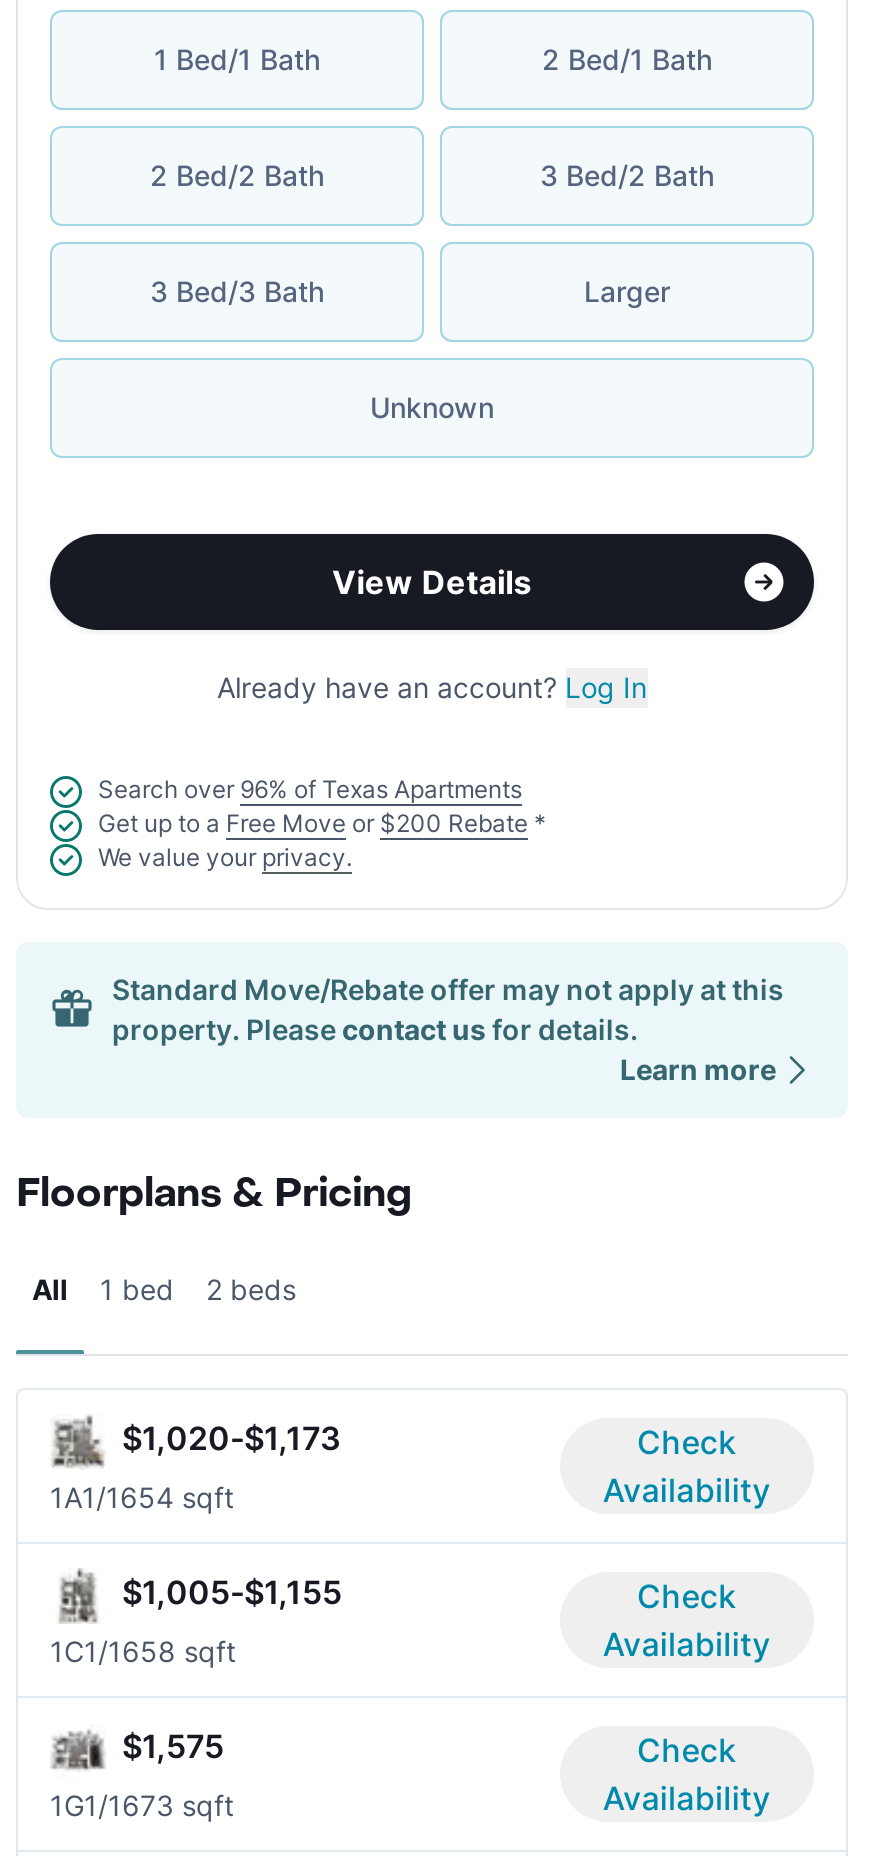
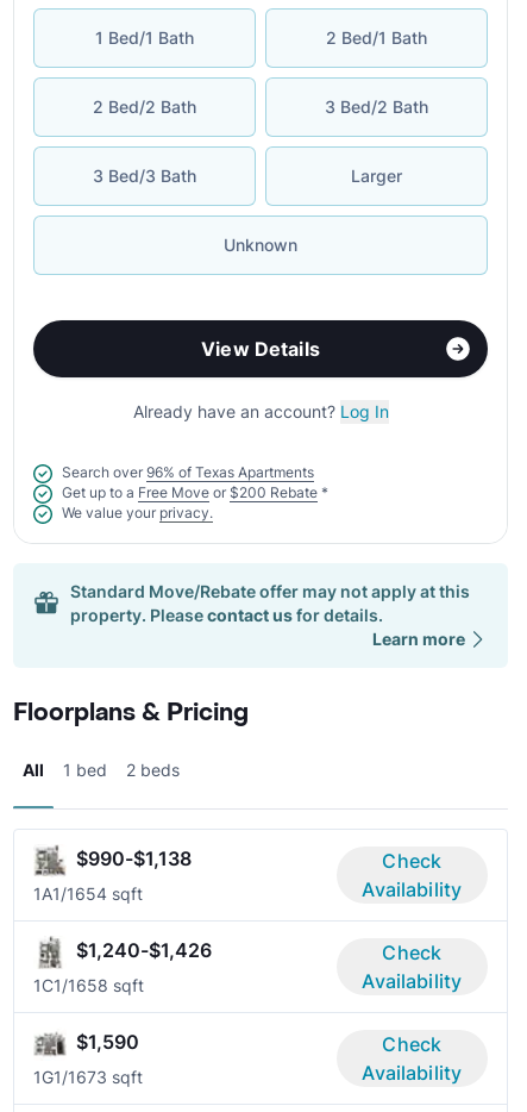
- $1,020-$1,173
+ $990-$1,138

- $1,005-$1,155
+ $1,240-$1,426

- $1,575
+ $1,590
